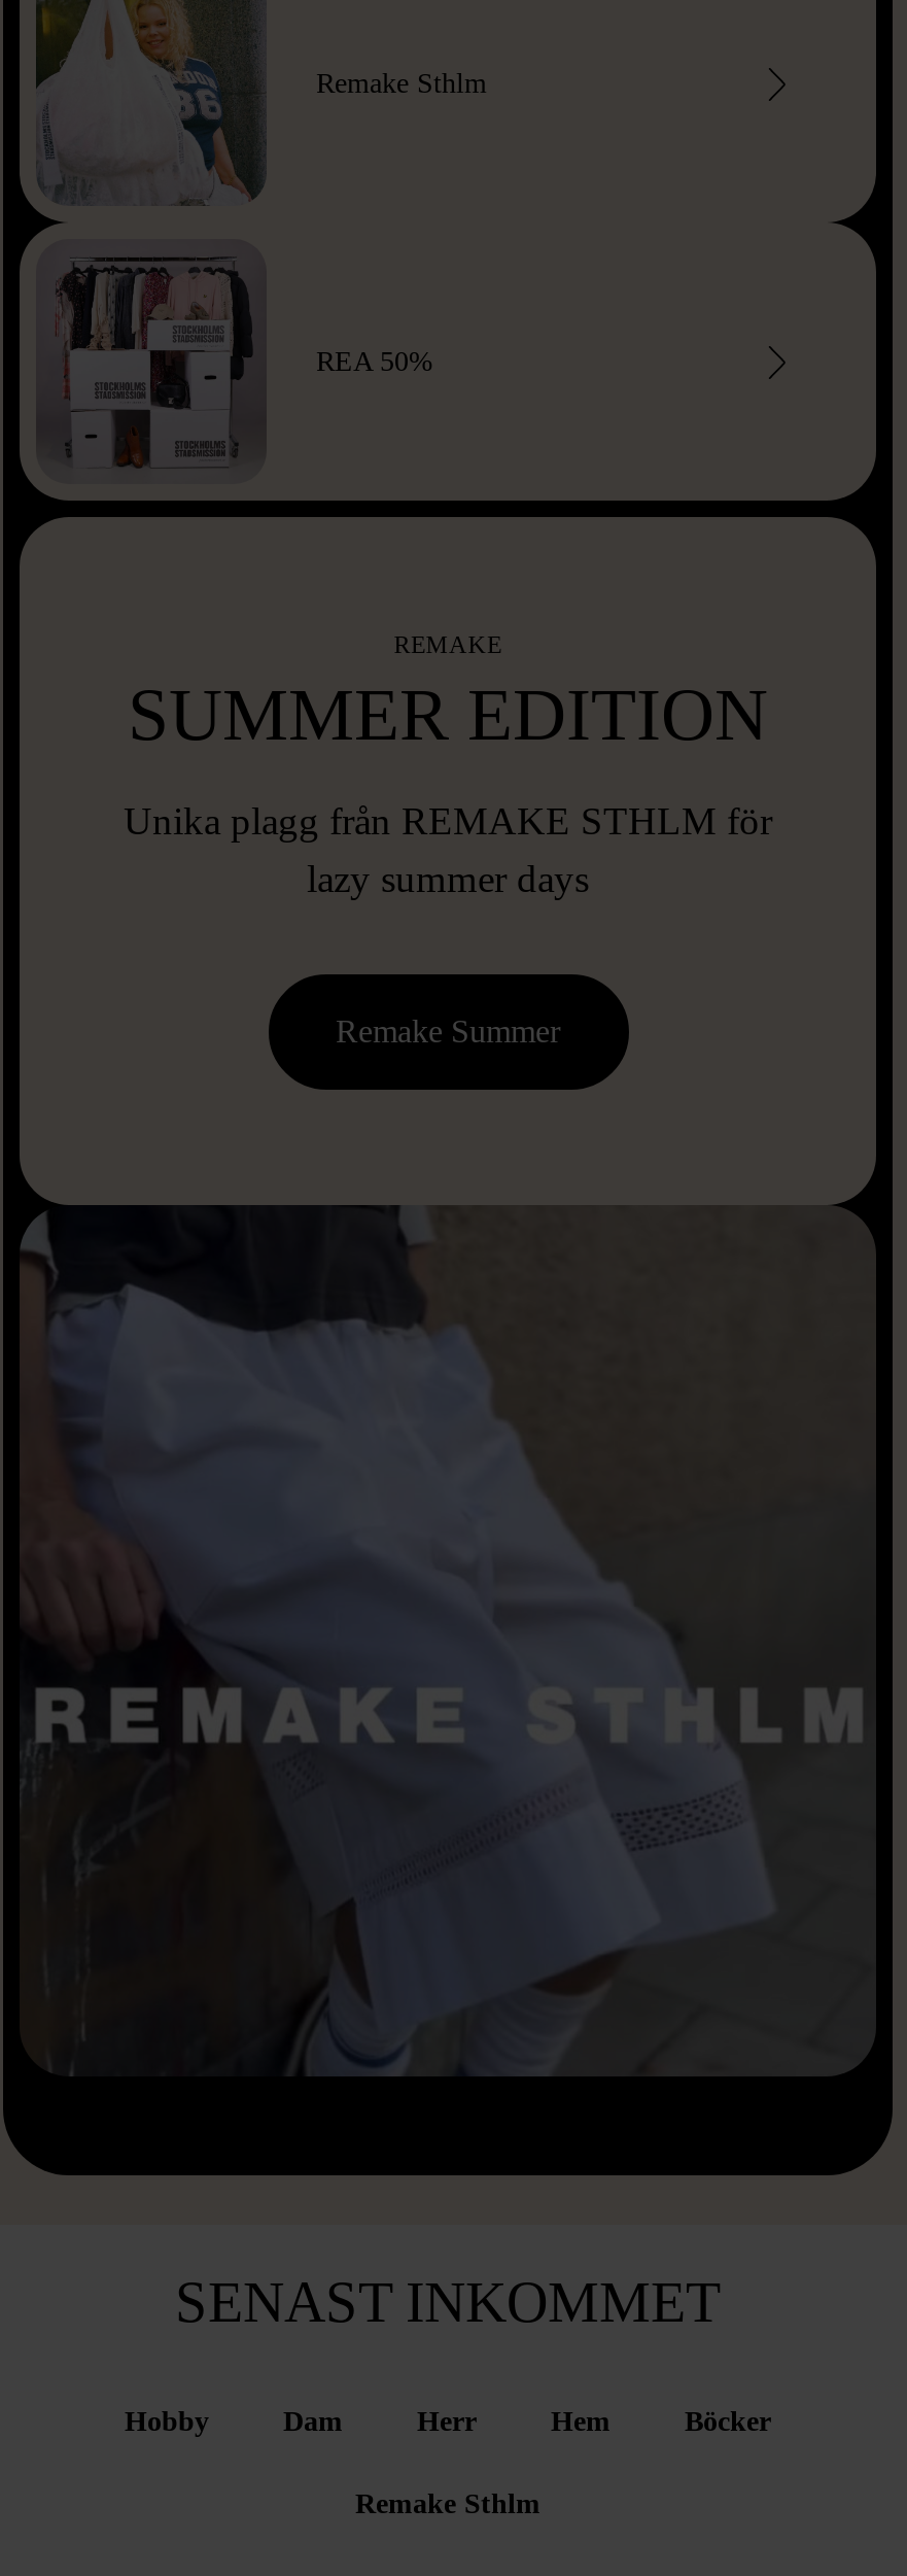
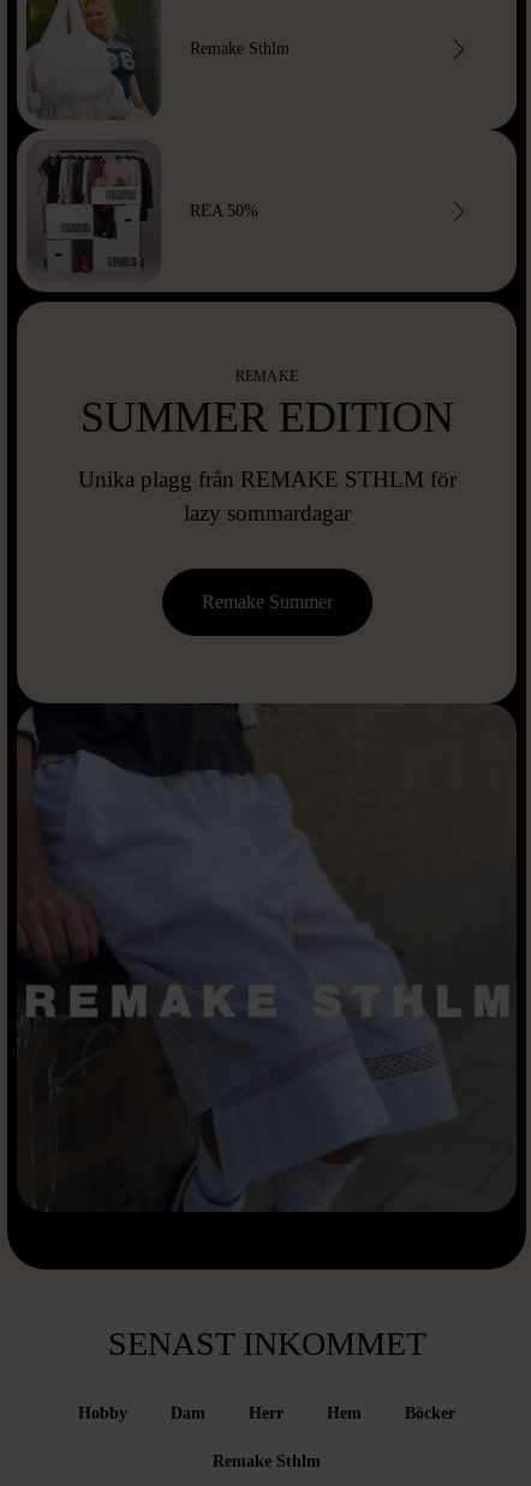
- lazy summer days
+ lazy sommardagar
